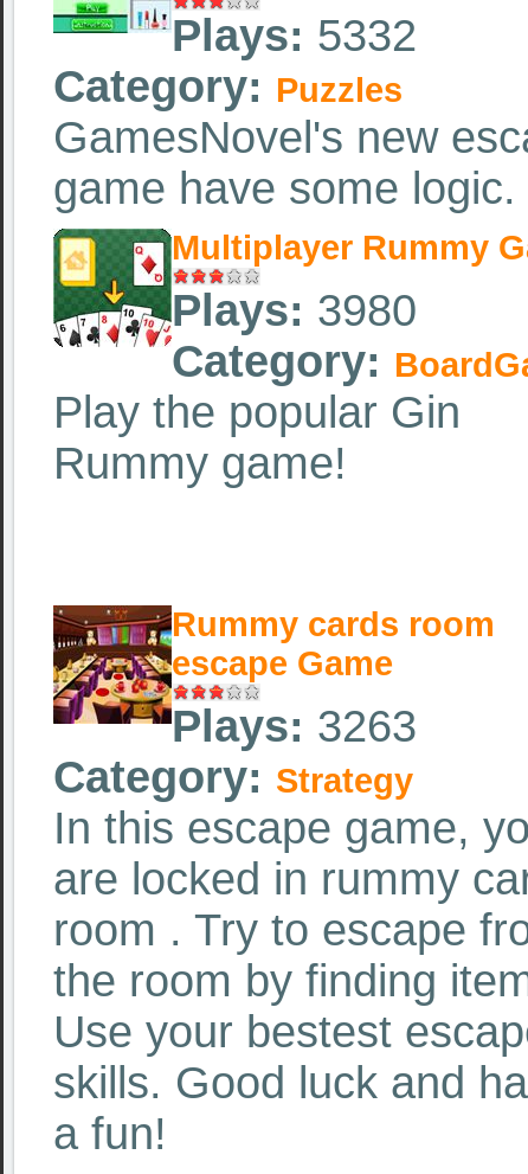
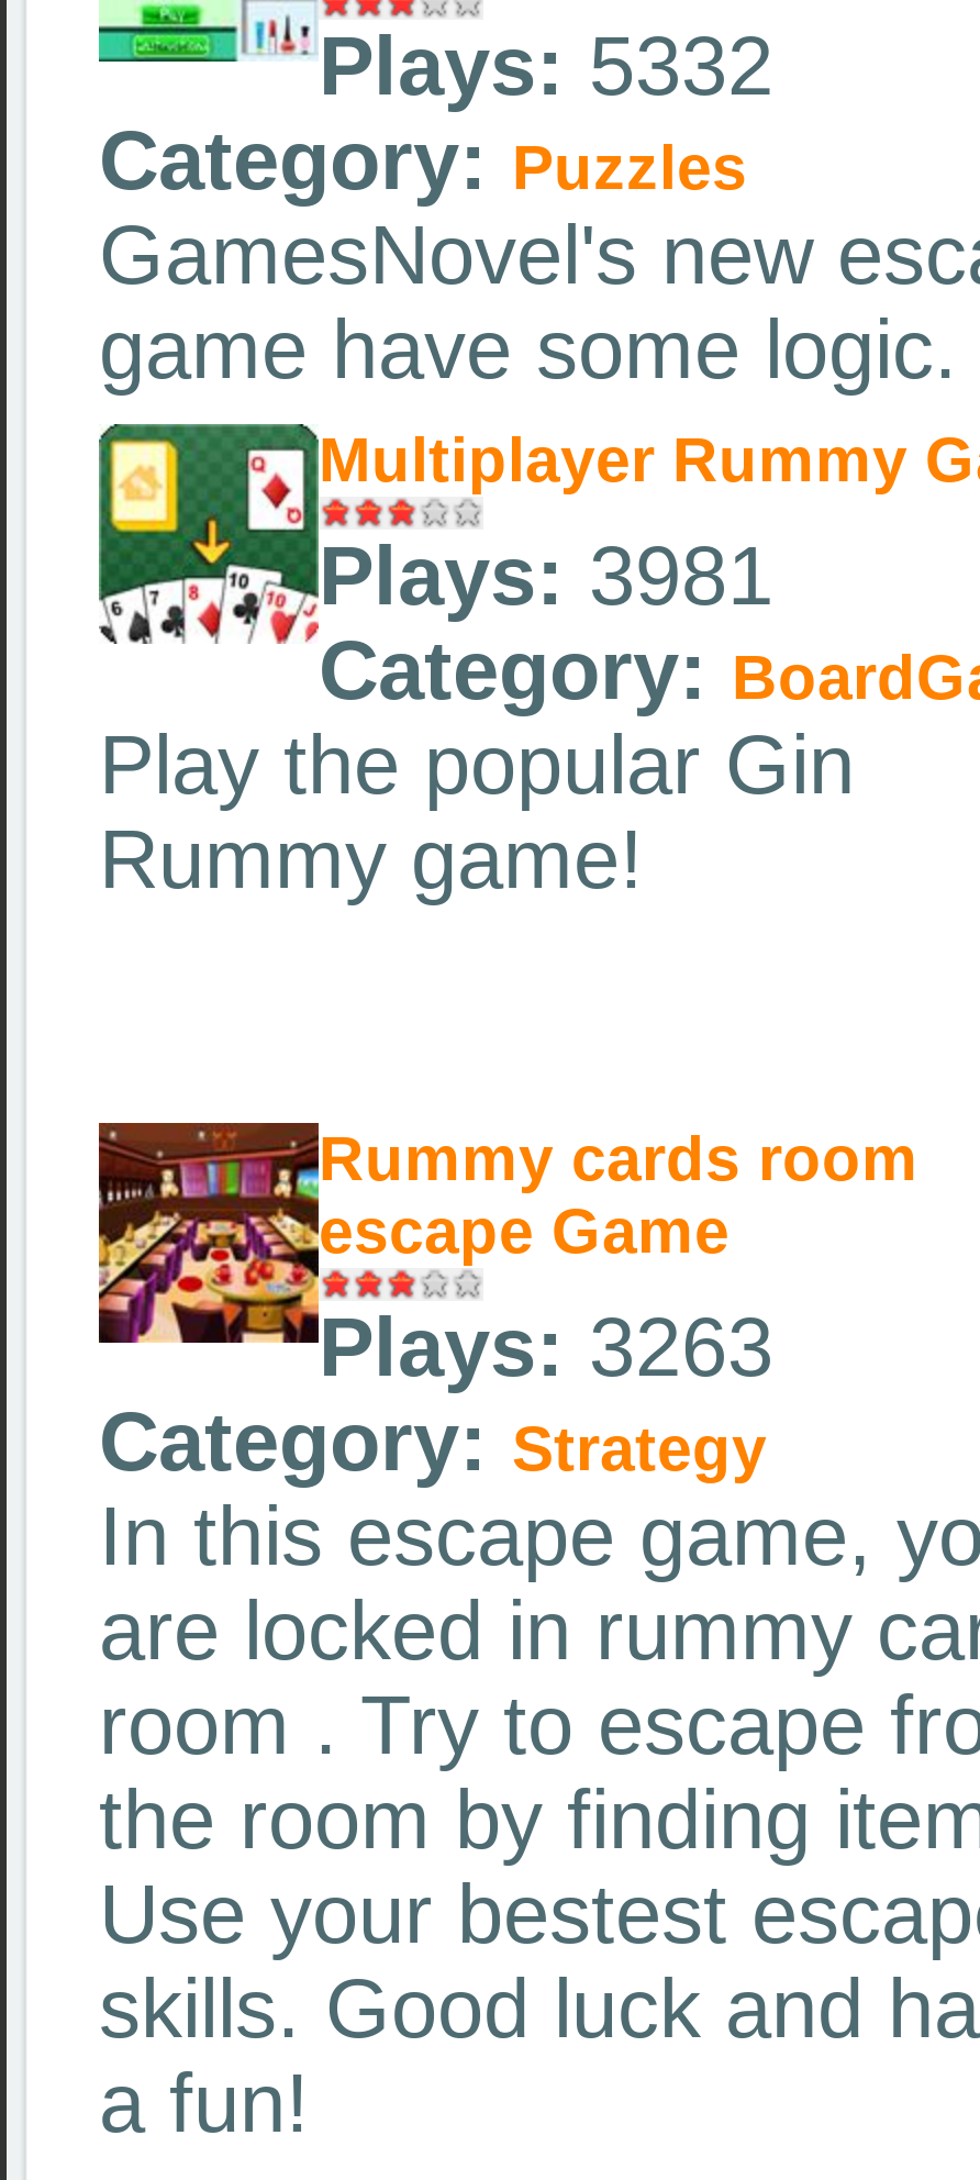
- Plays: 3980
+ Plays: 3981
